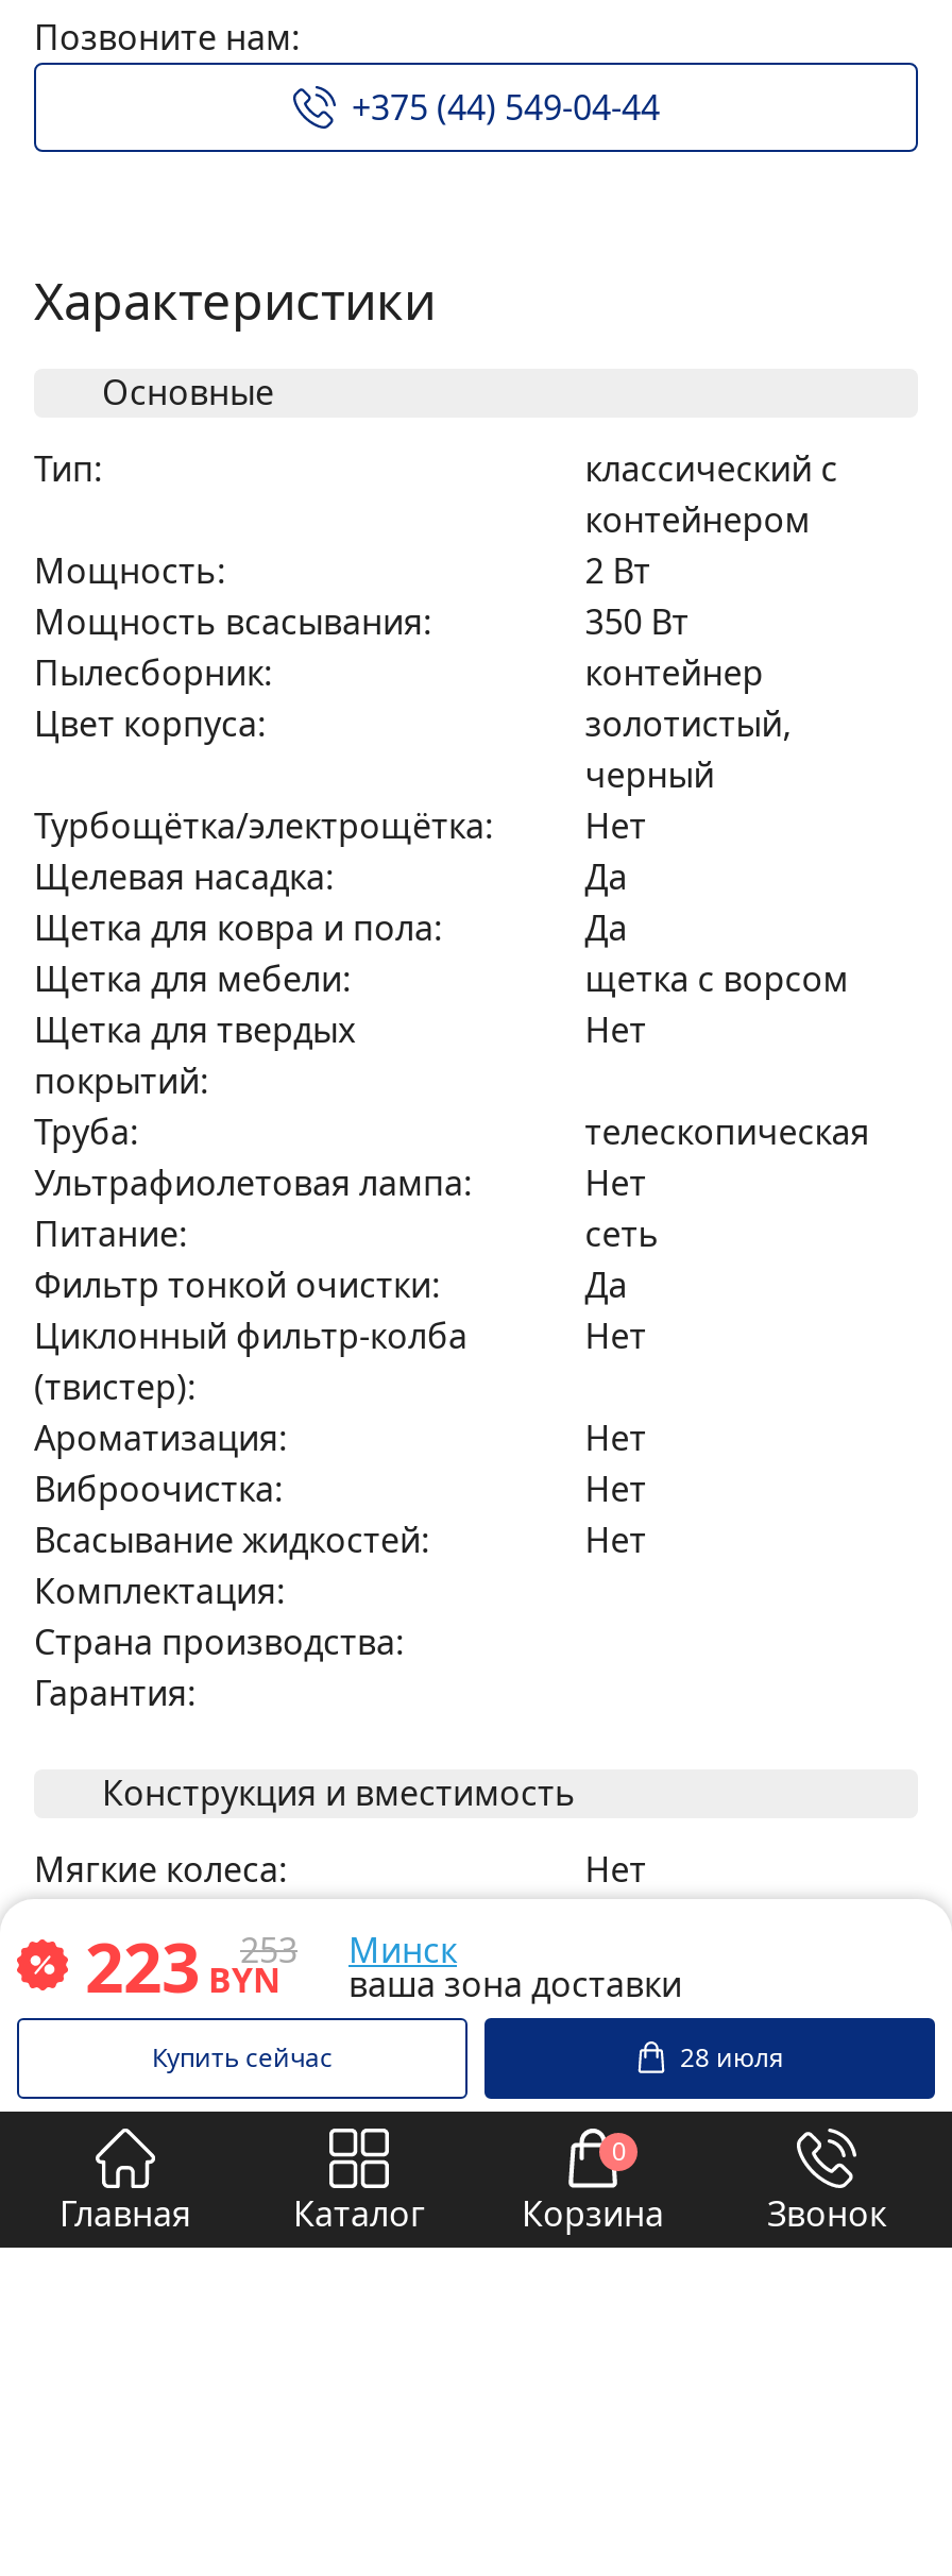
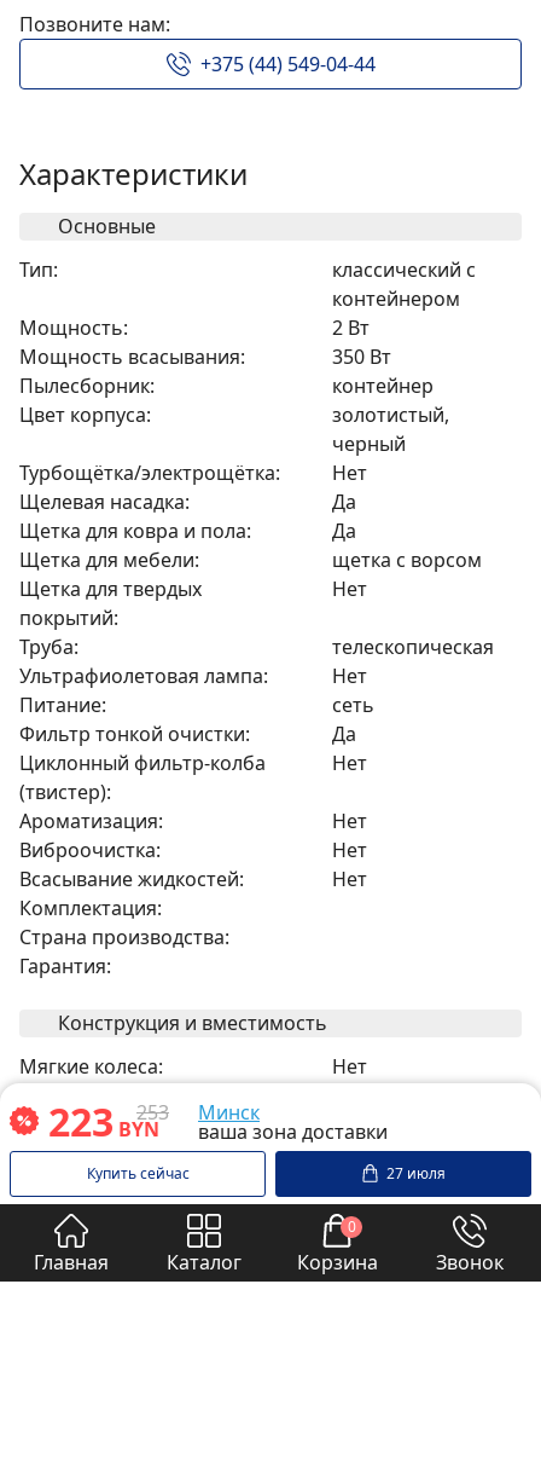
- 28 июля
+ 27 июля
